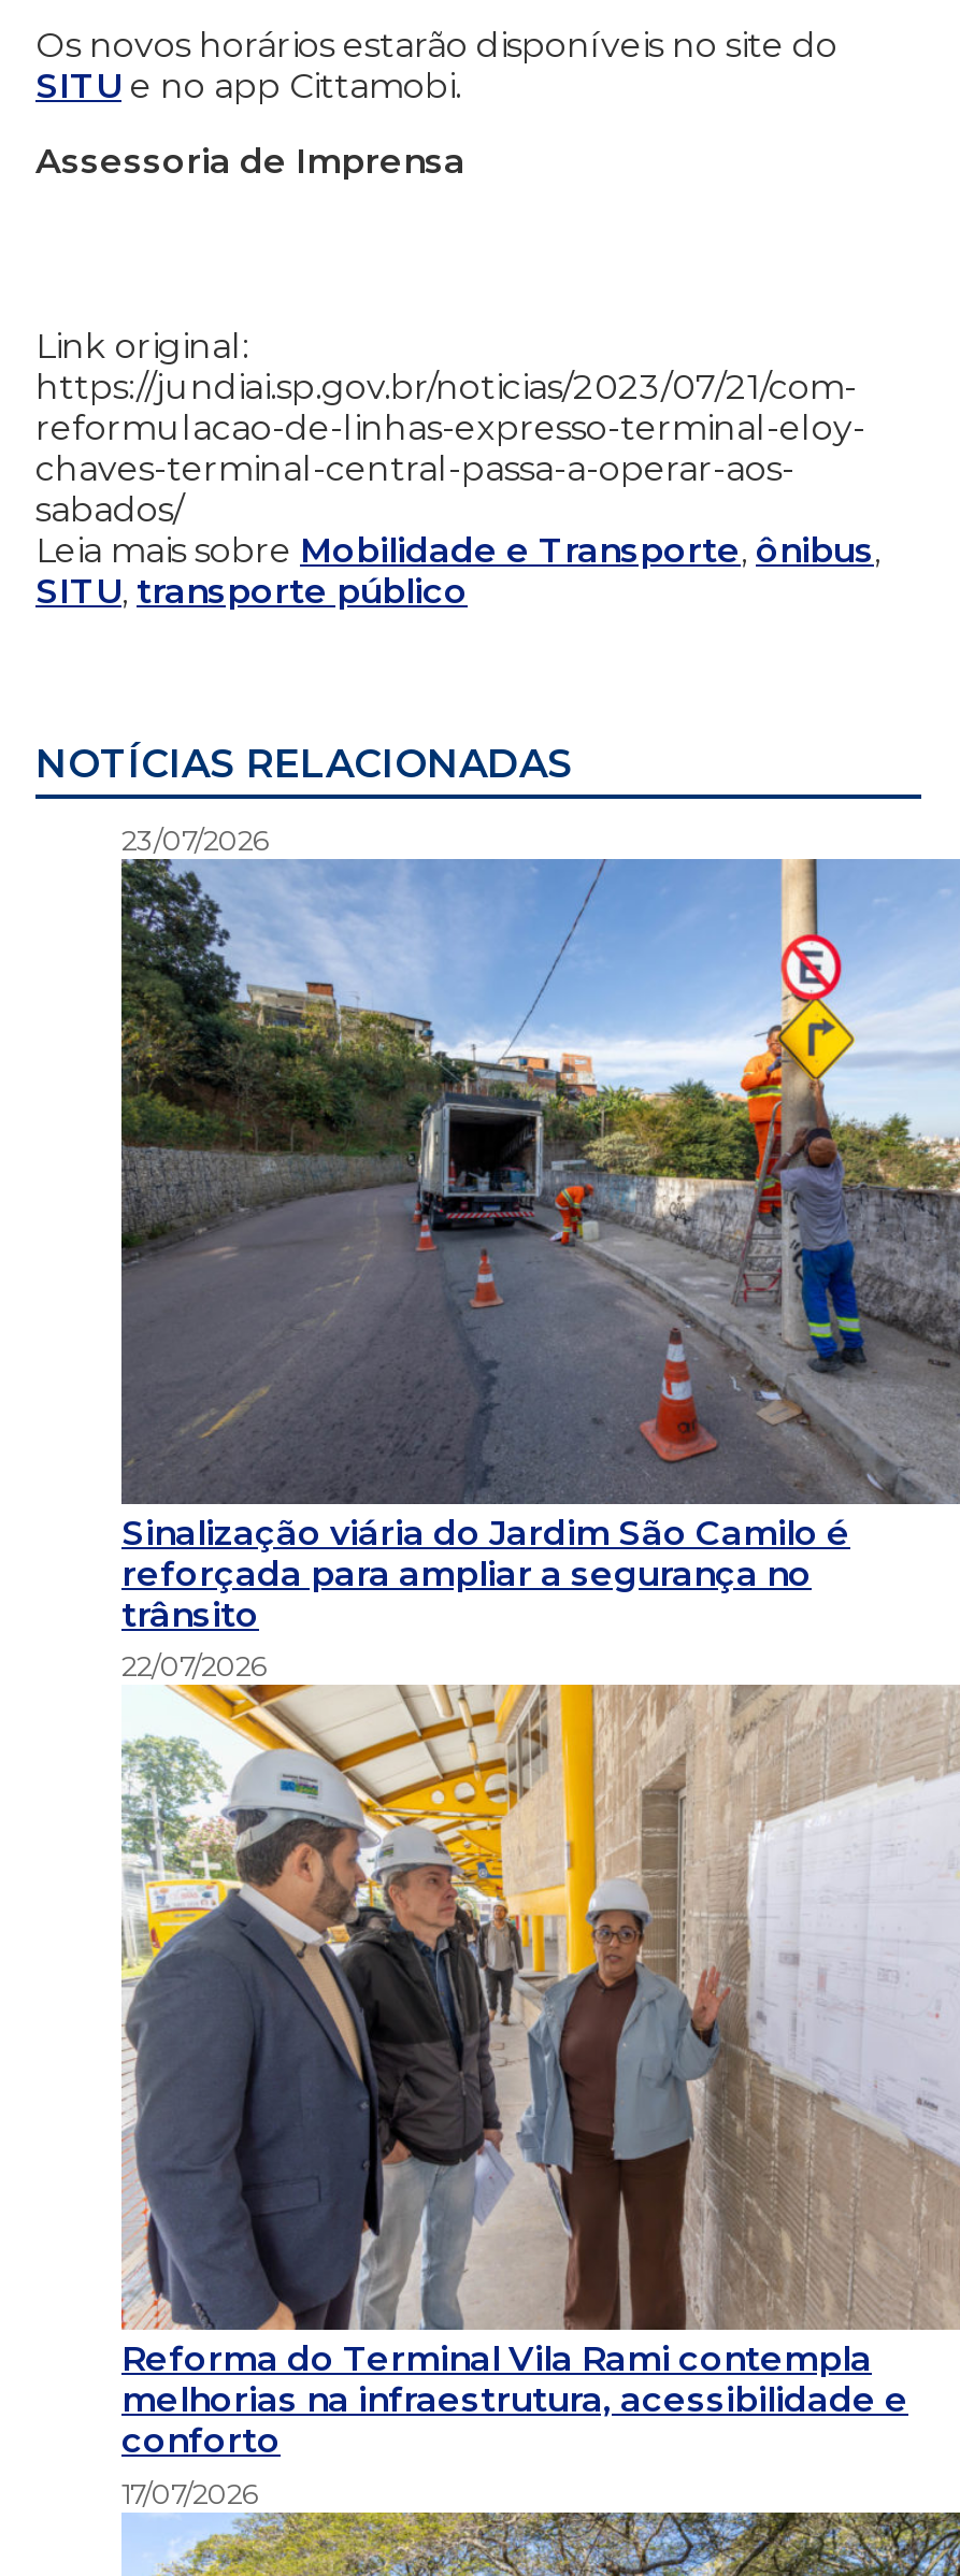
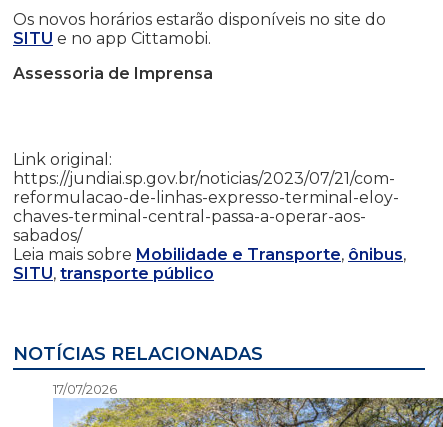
- 23/07/2026

- [image]
- Sinalização viária do Jardim São Camilo é
- reforçada para ampliar a segurança no
- trânsito
- 22/07/2026

- [image]
- Reforma do Terminal Vila Rami contempla
- melhorias na infraestrutura, acessibilidade e
- conforto
